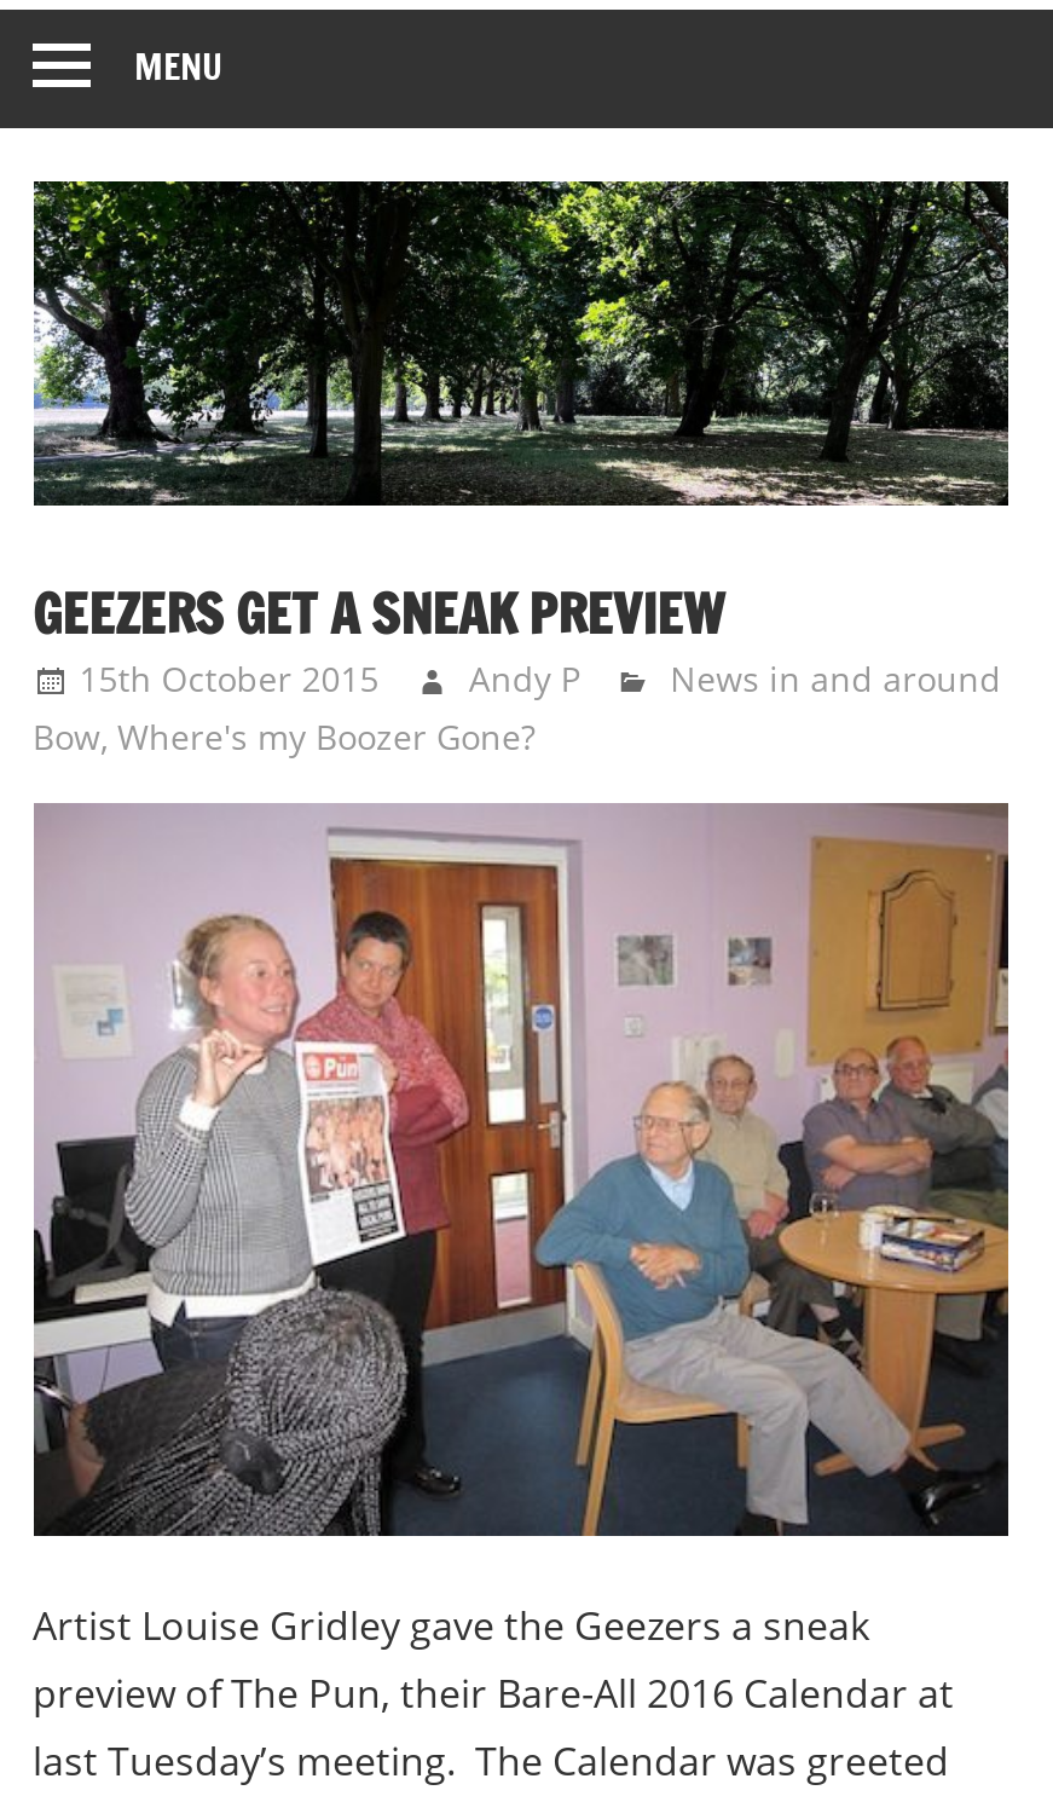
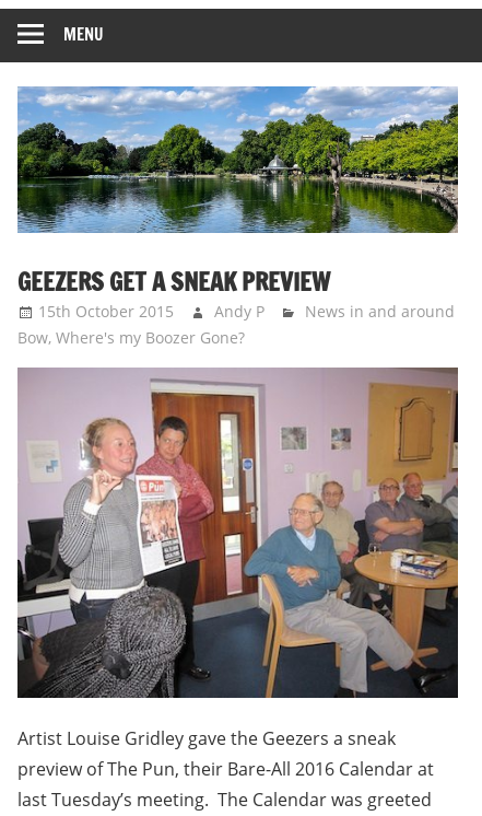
- [image]
+ [image]
